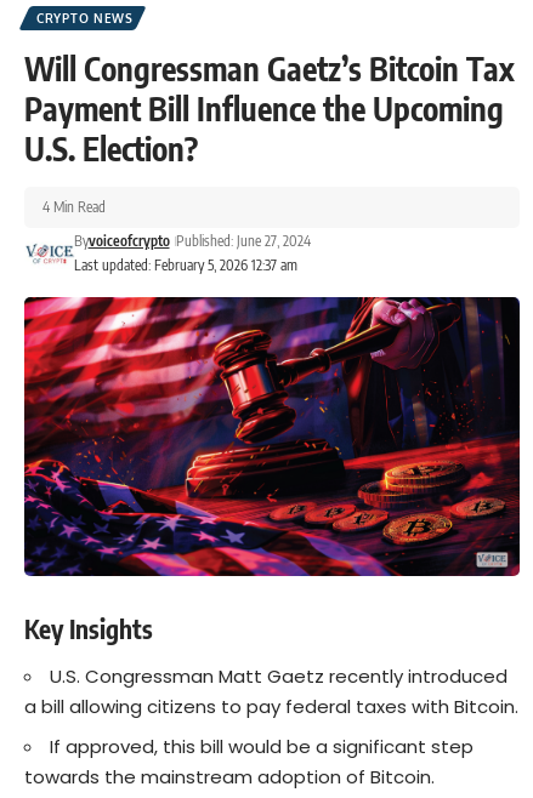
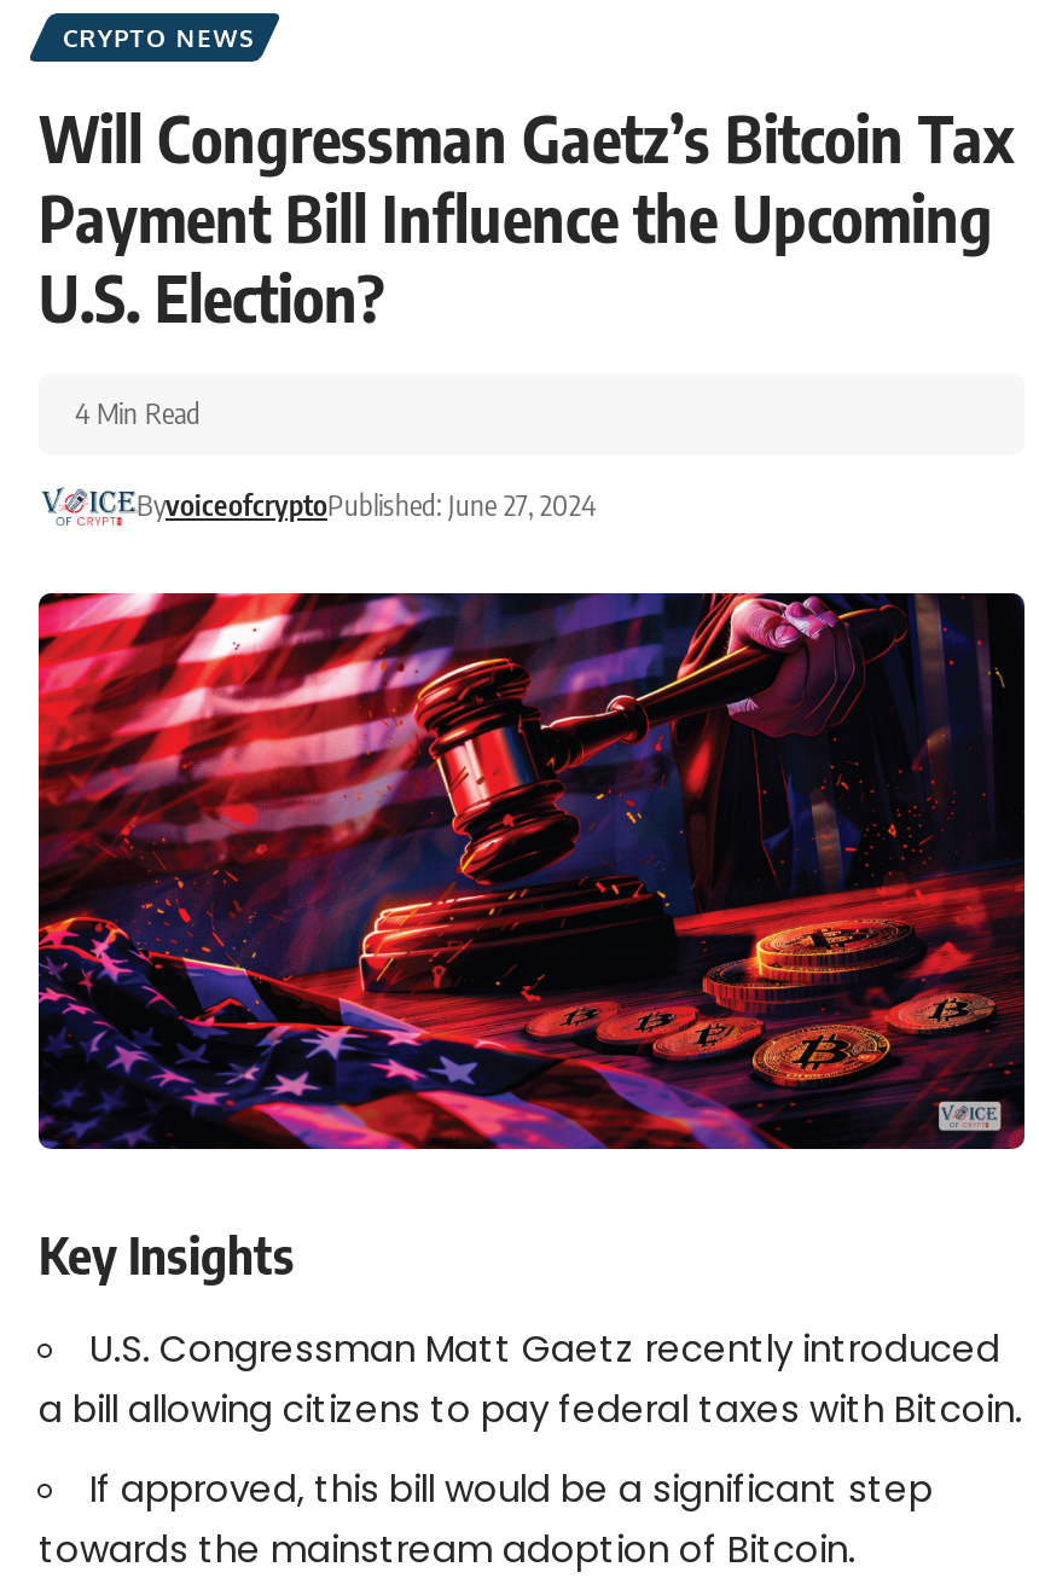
- Last updated: February 5, 2026 12:37 am
